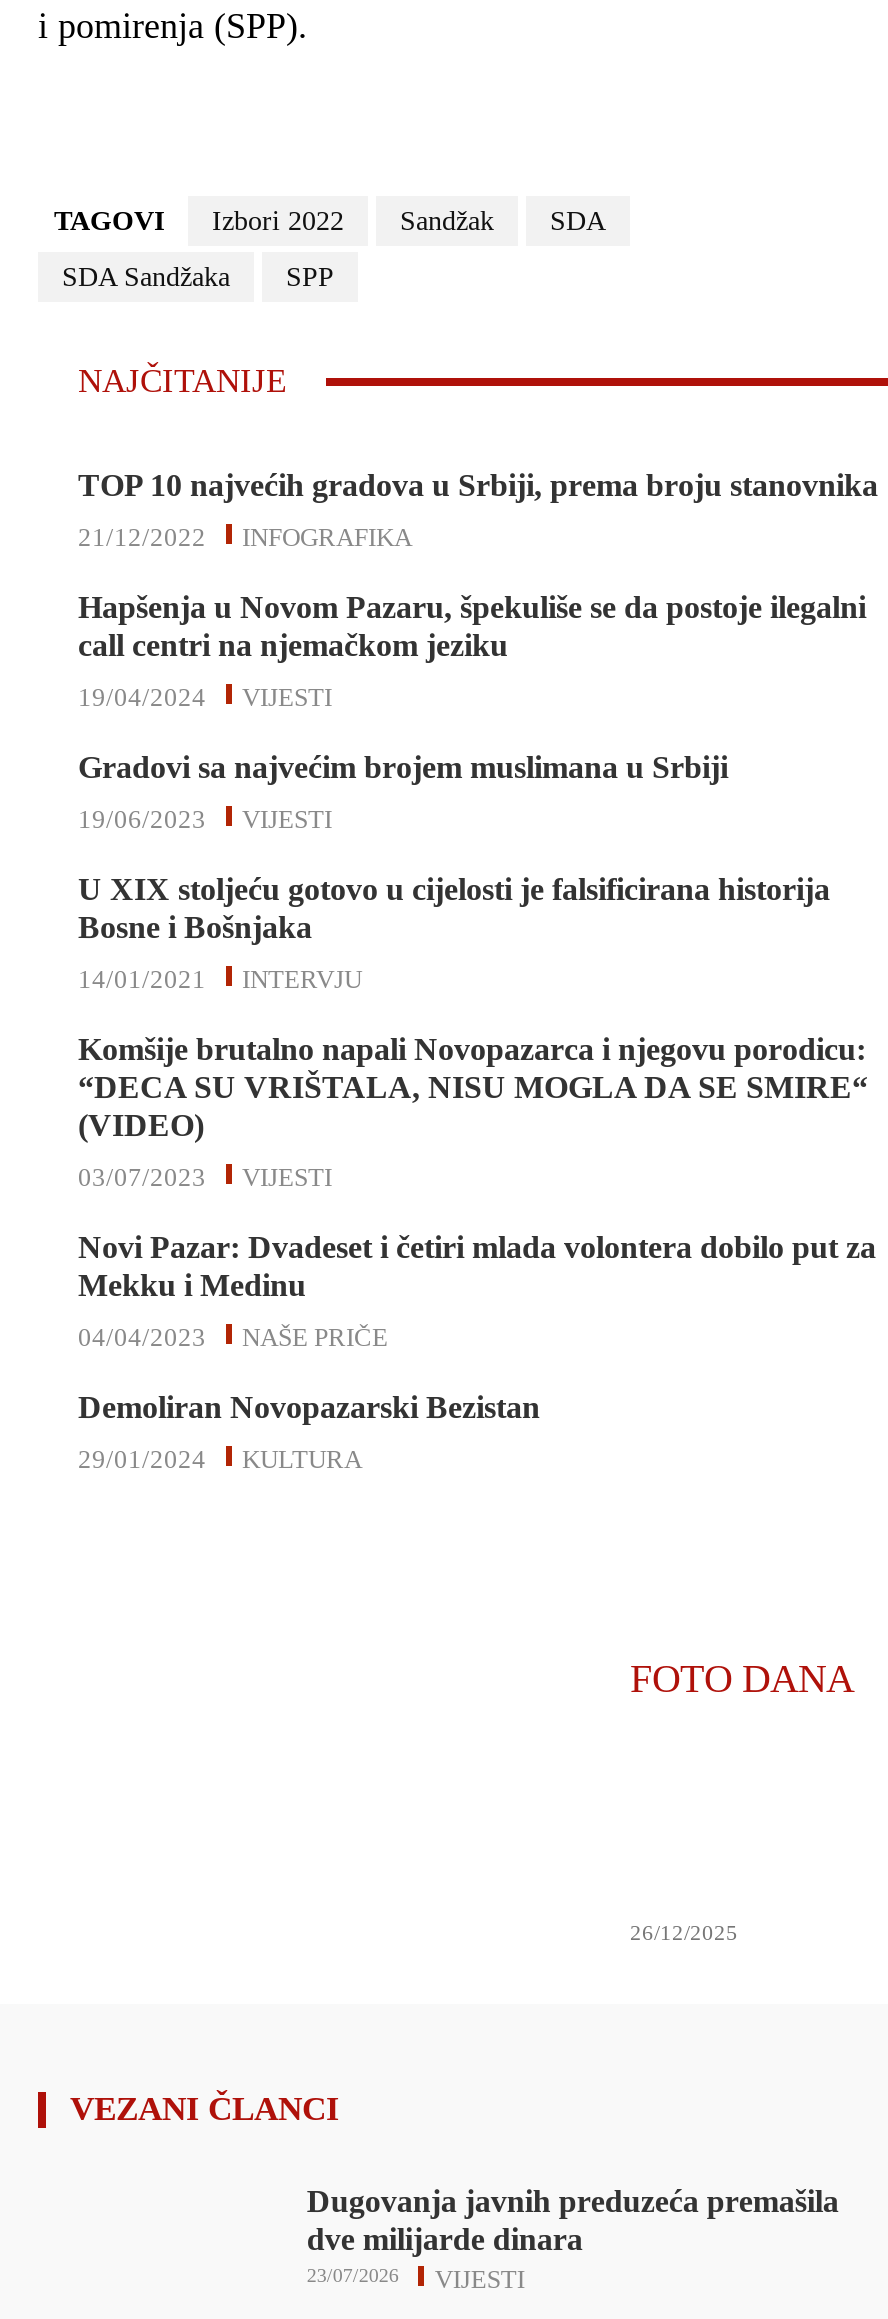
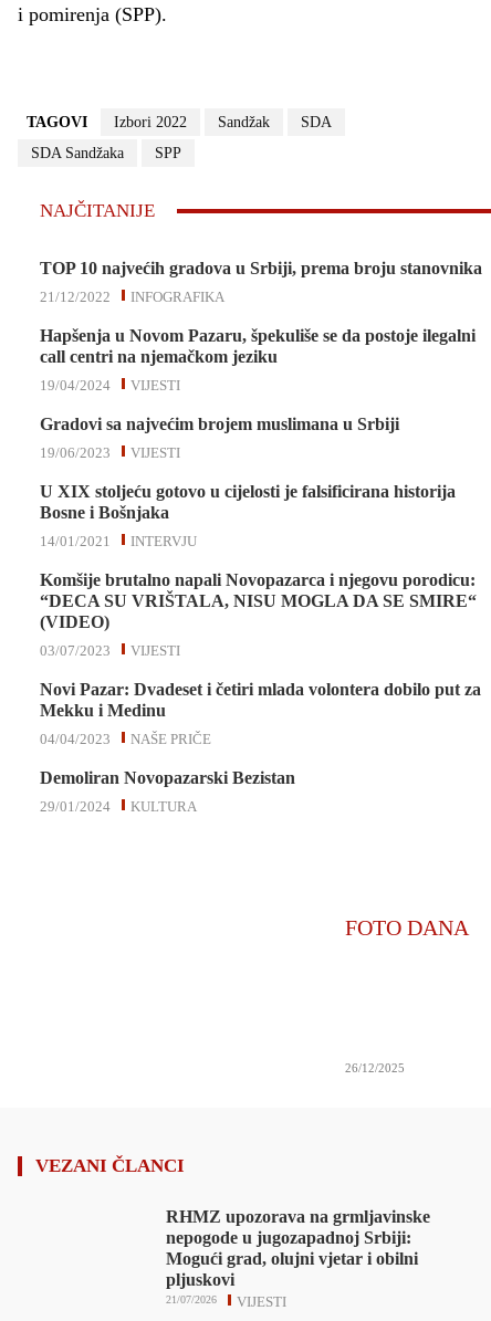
- Dugovanja javnih preduzeća premašila
- dve milijarde dinara
+ RHMZ upozorava na grmljavinske
+ nepogode u jugozapadnoj Srbiji:
+ Mogući grad, olujni vjetar i obilni
+ pljuskovi

- 23/07/2026 VIJESTI
+ 21/07/2026 VIJESTI
